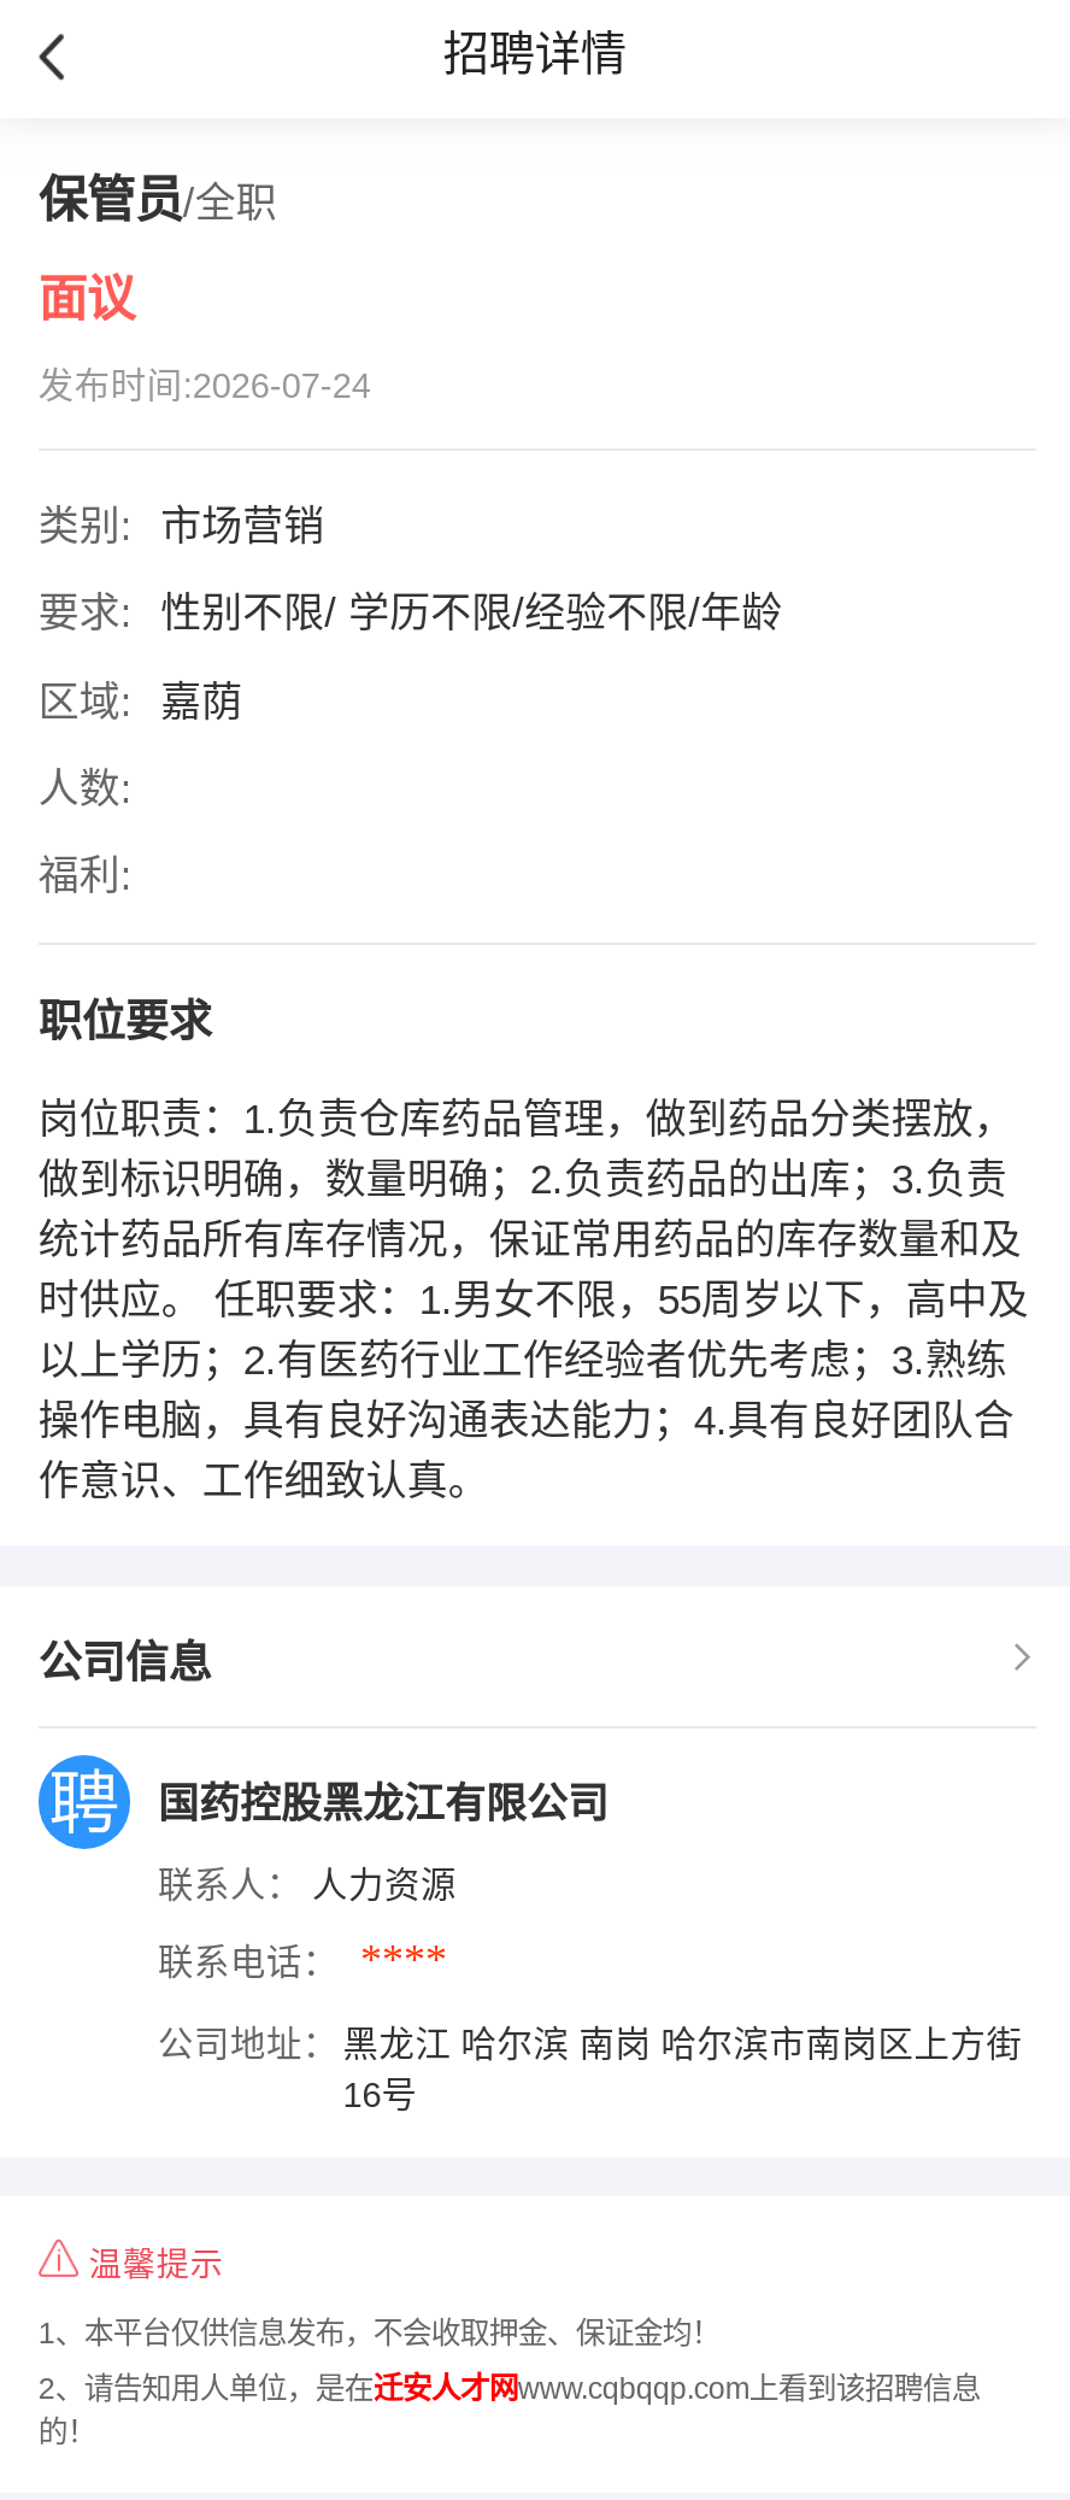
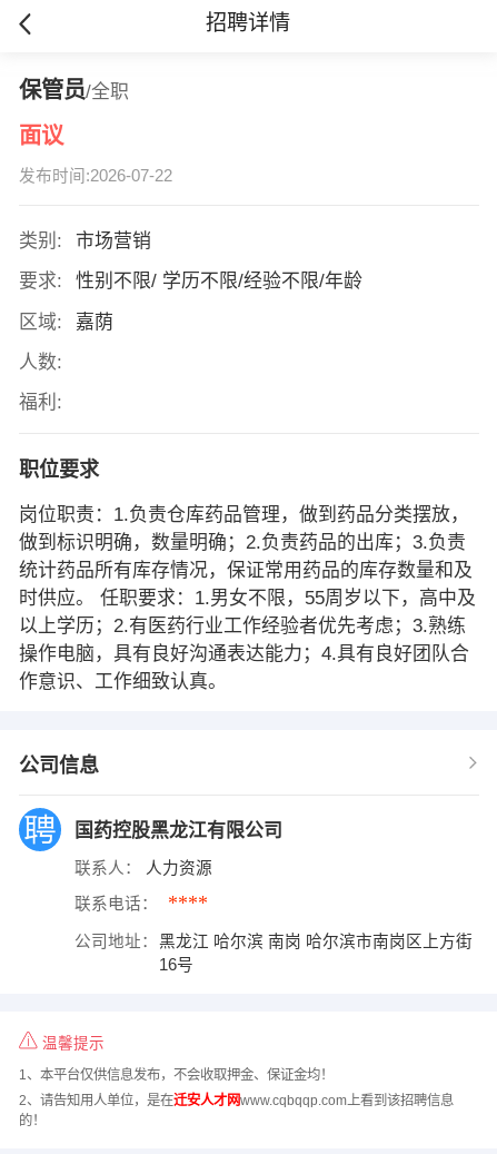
- 发布时间:2026-07-24
+ 发布时间:2026-07-22
